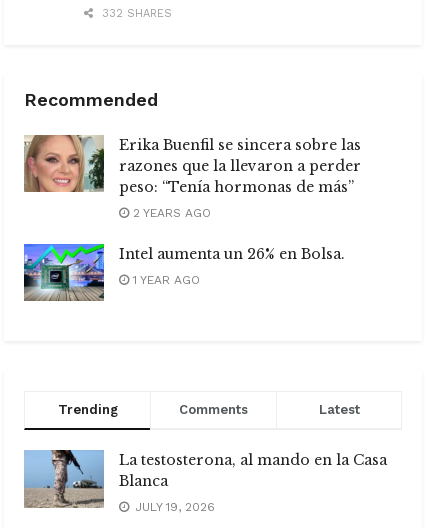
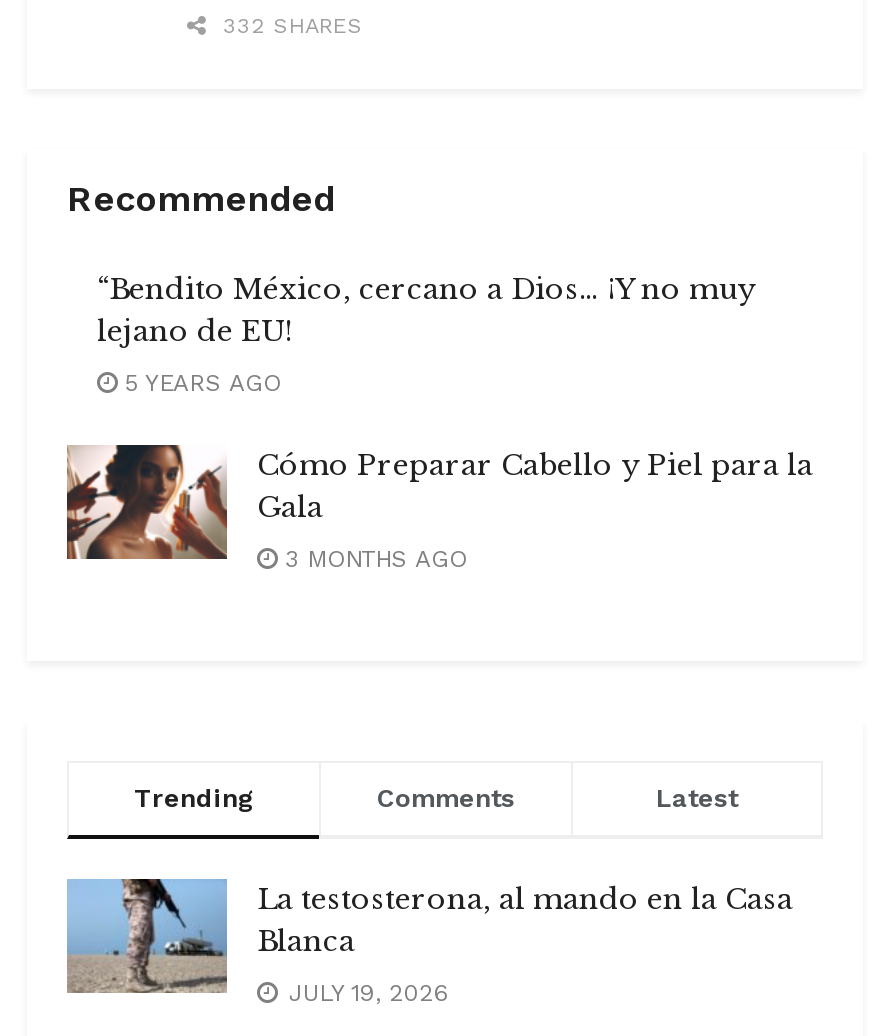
- Erika Buenfil se sincera sobre las
- razones que la llevaron a perder
- peso: “Tenía hormonas de más”
+ “Bendito México, cercano a Dios… ¡Y no muy
+ lejano de EU!

- 2 YEARS AGO
+ 5 YEARS AGO

- [image]
- Intel aumenta un 26% en Bolsa.
+ [image]
+ Cómo Preparar Cabello y Piel para la
+ Gala

- 1 YEAR AGO
+ 3 MONTHS AGO
